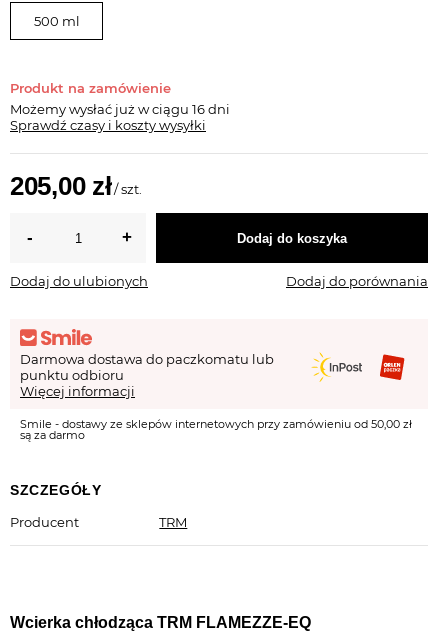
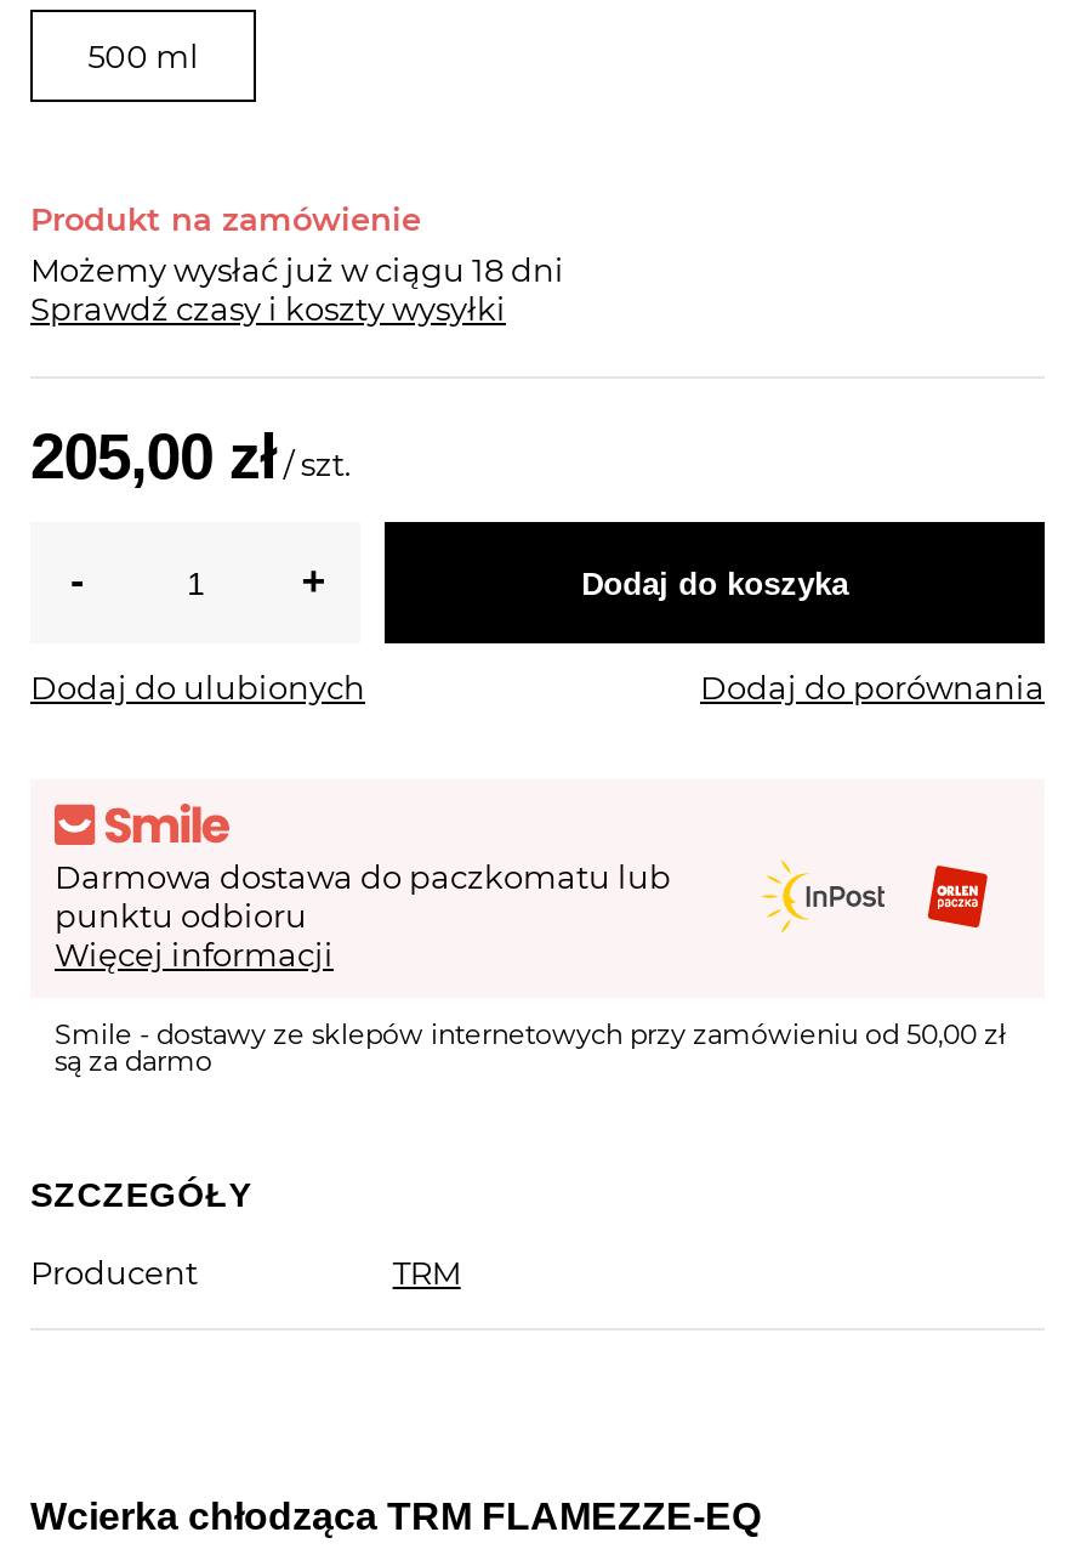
- Możemy wysłać już w ciągu 16 dni
+ Możemy wysłać już w ciągu 18 dni
